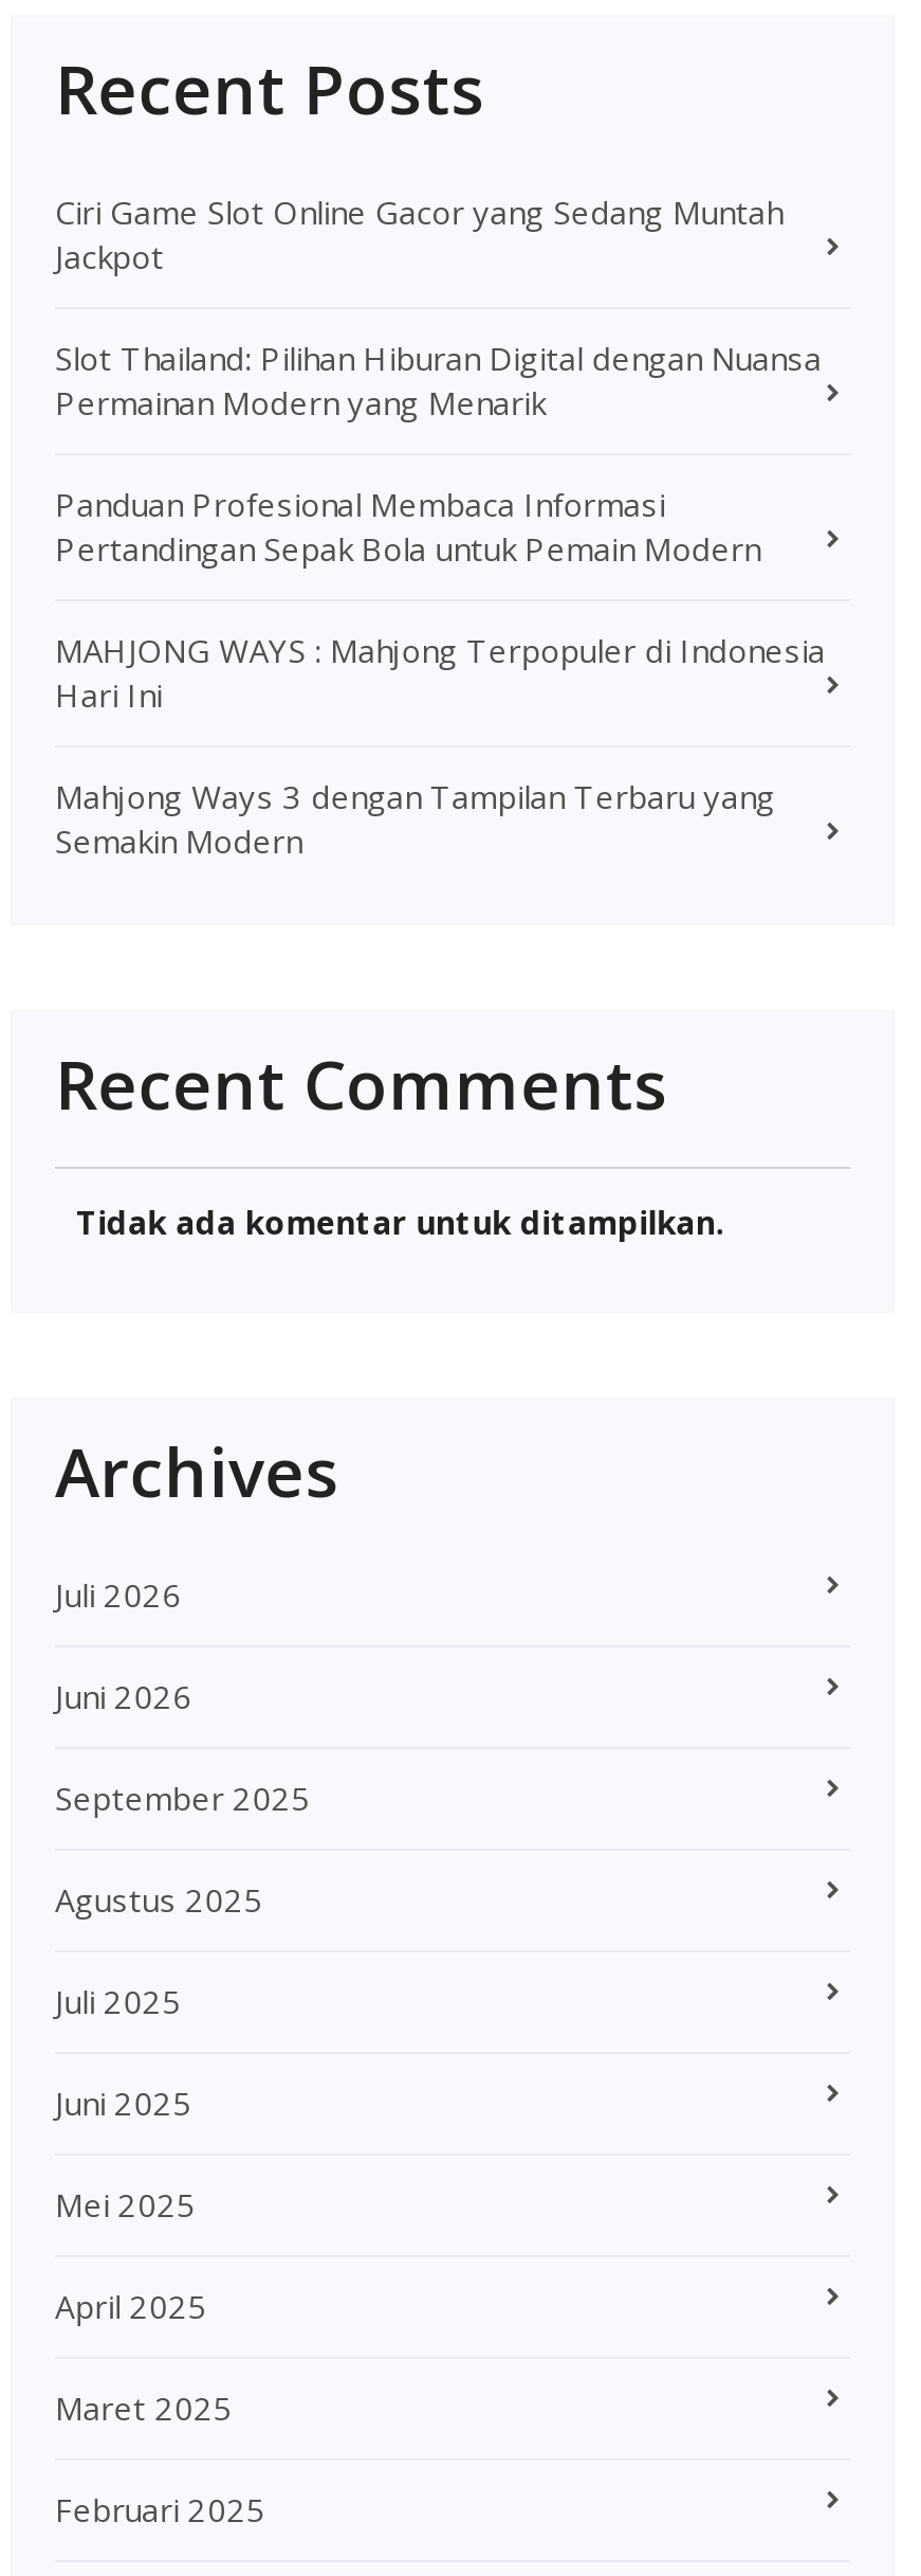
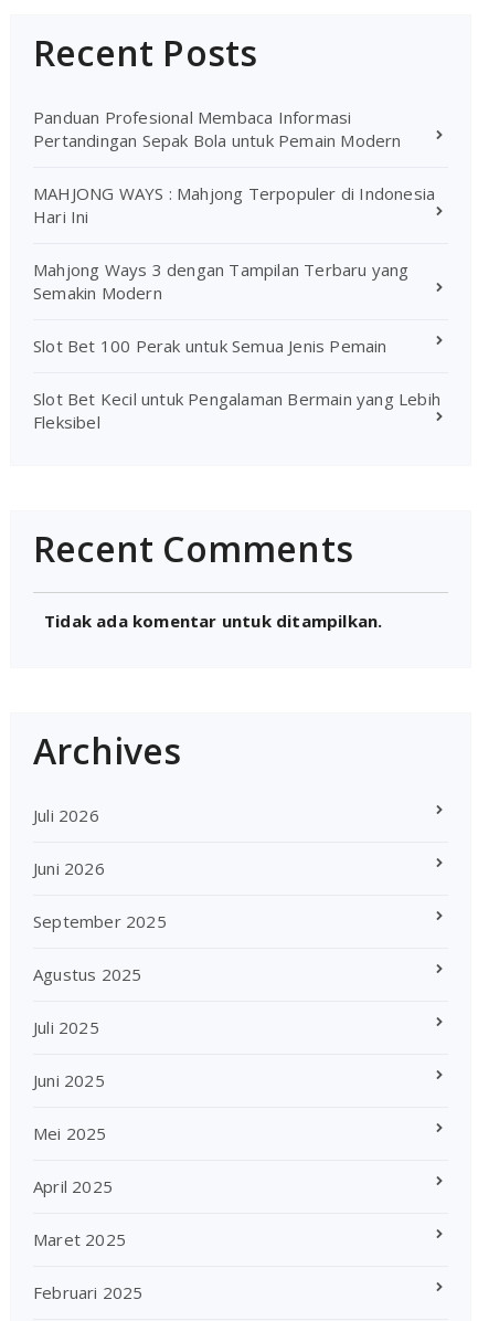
- Ciri Game Slot Online Gacor yang Sedang Muntah
- Jackpot
- Slot Thailand: Pilihan Hiburan Digital dengan Nuansa
- Permainan Modern yang Menarik

moved up: Panduan Profesional Membaca Informasi | Pertandingan Sepak Bola untuk Pemain Modern | MAHJONG WAYS : Mahjong Terpopuler di Indonesia | Hari Ini | Mahjong Ways 3 dengan Tampilan Terbaru yang | Semakin Modern

+ Slot Bet 100 Perak untuk Semua Jenis Pemain
+ Slot Bet Kecil untuk Pengalaman Bermain yang Lebih
+ Fleksibel
